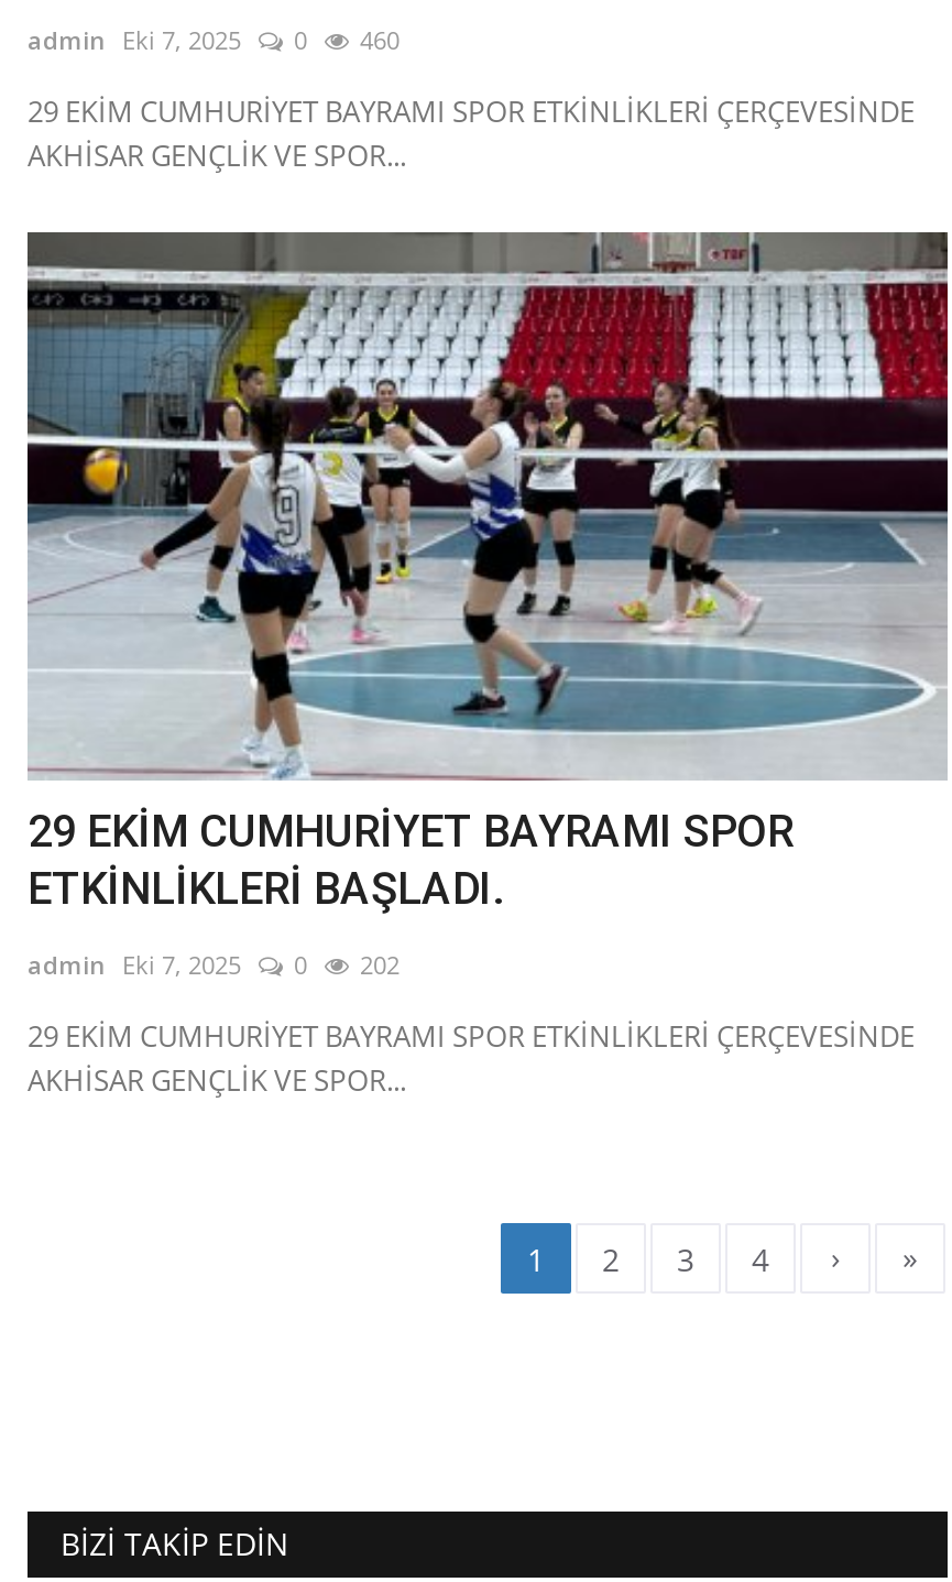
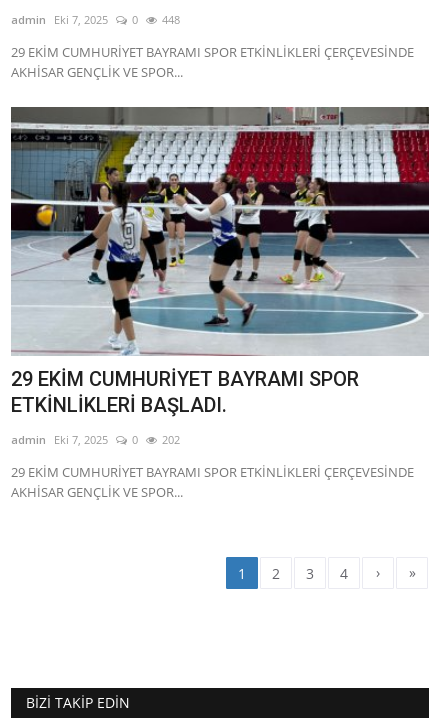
- admin Eki 7, 2025 0 460
+ admin Eki 7, 2025 0 448
